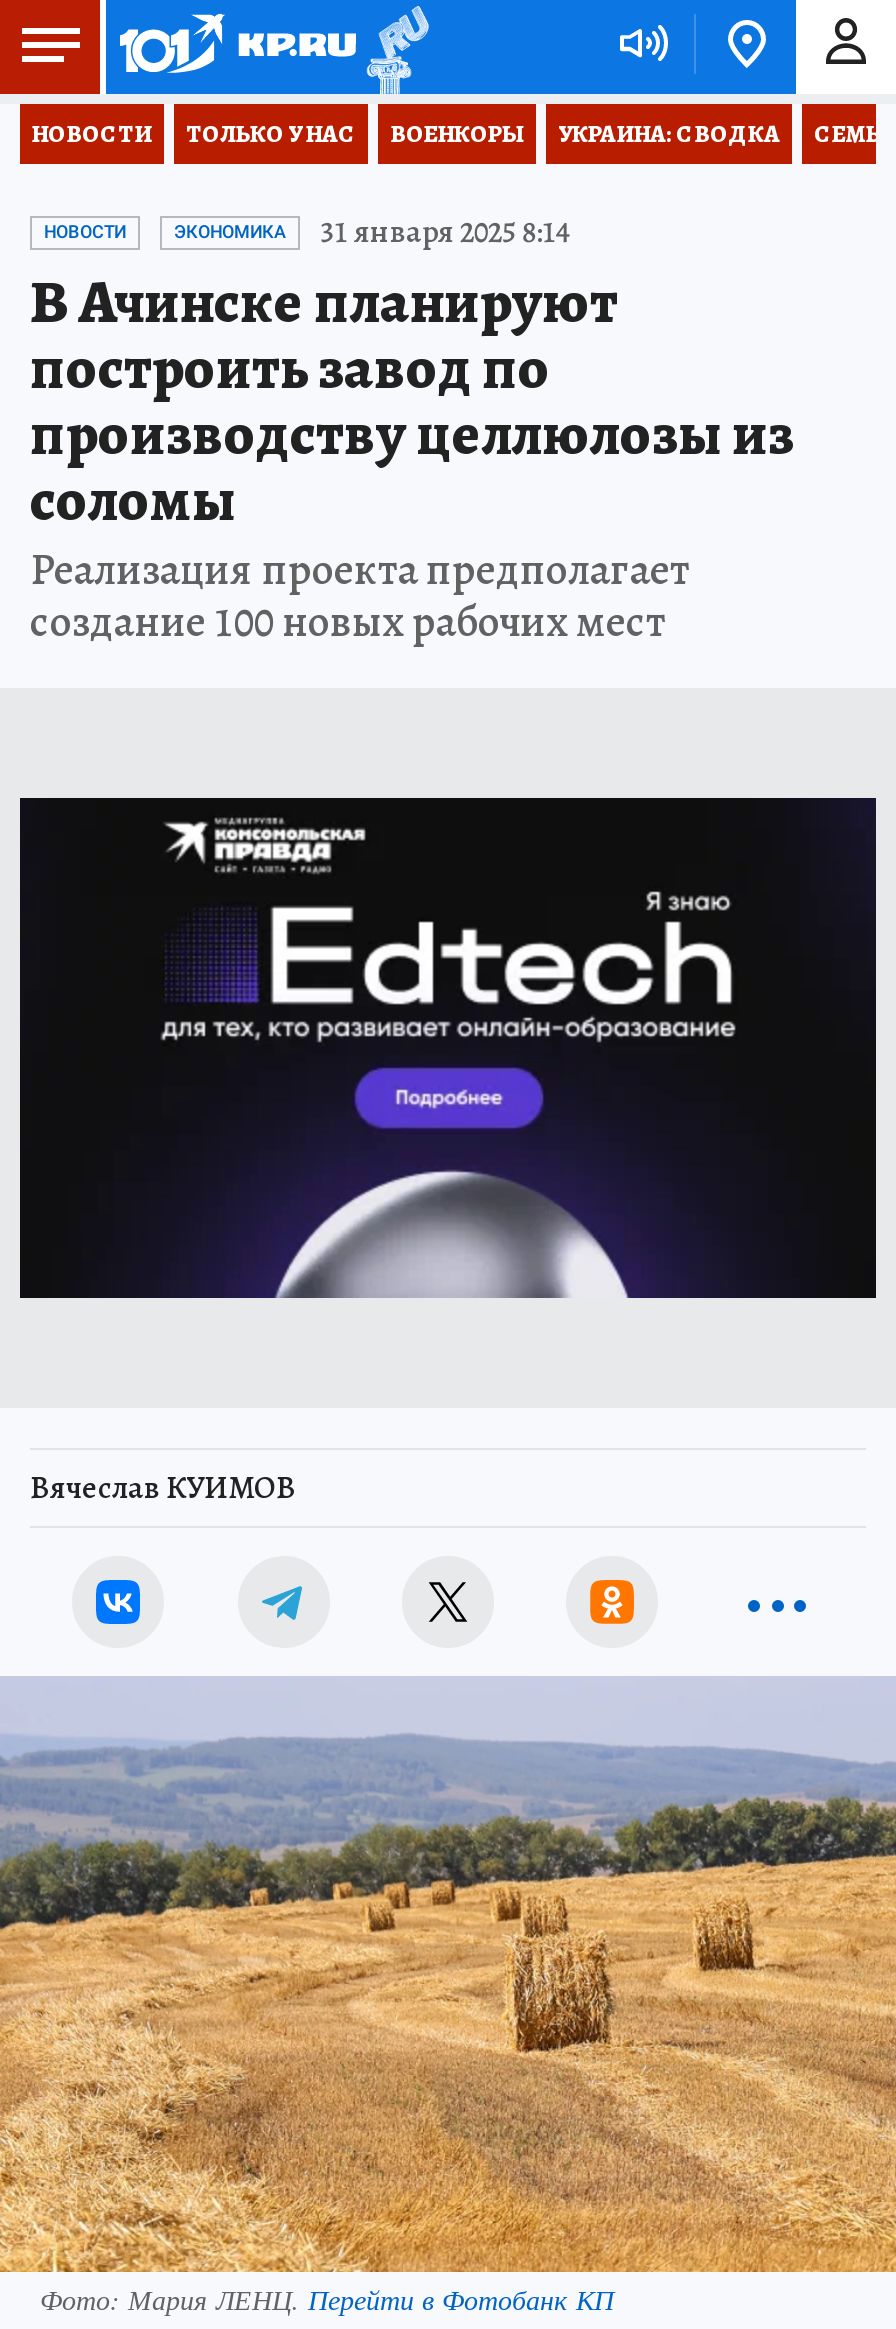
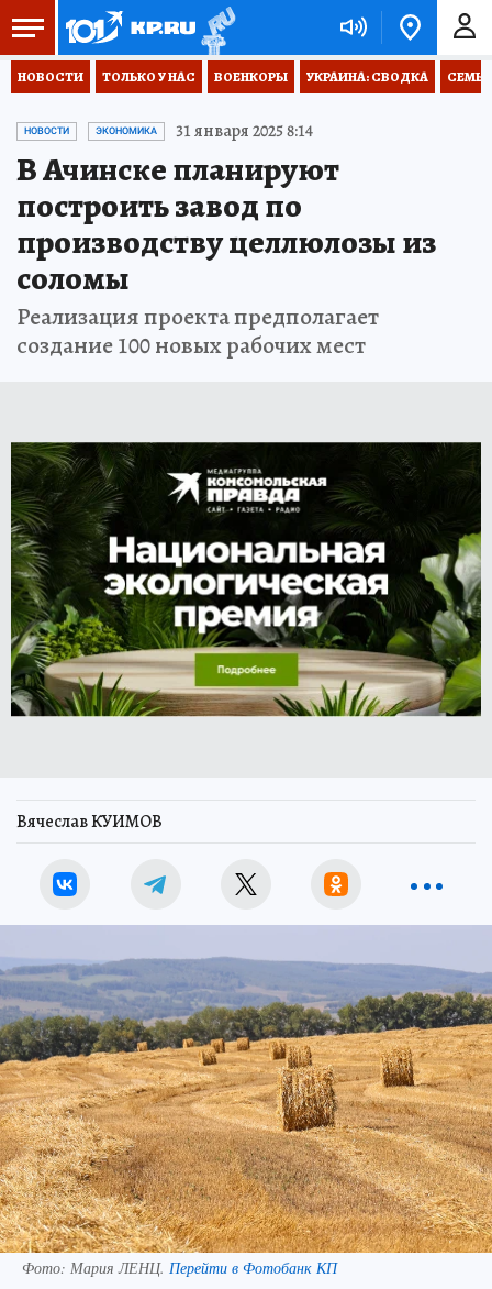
- [image]
+ [image]
